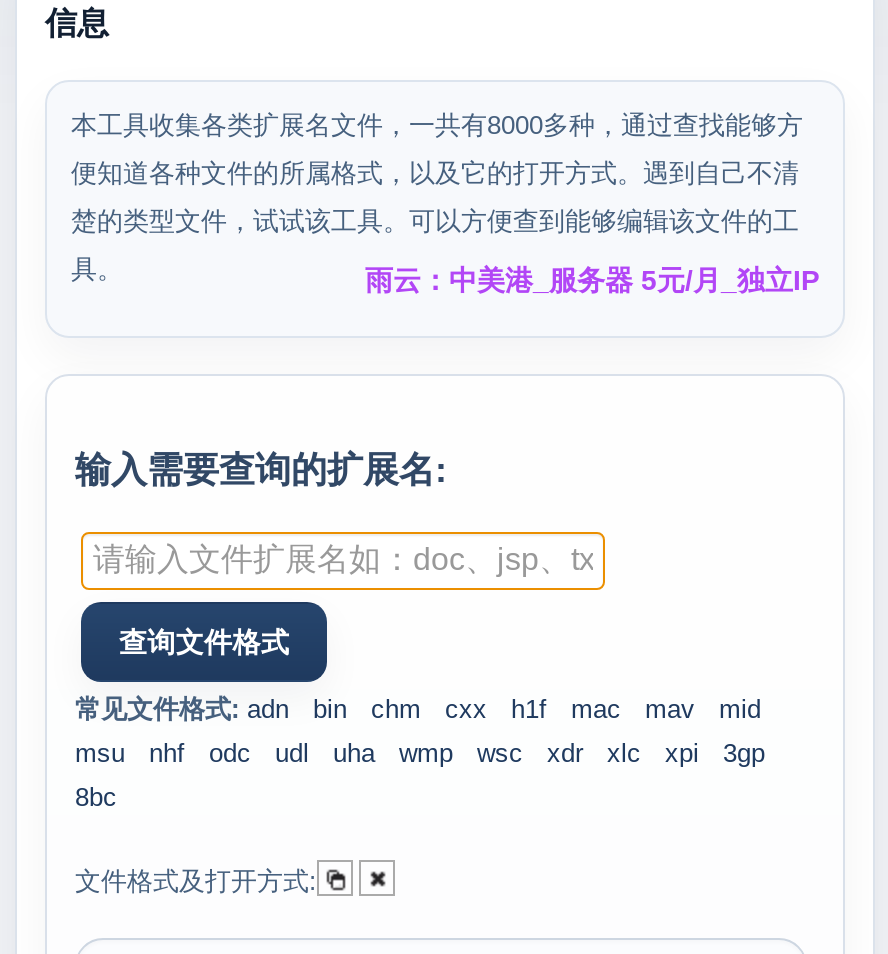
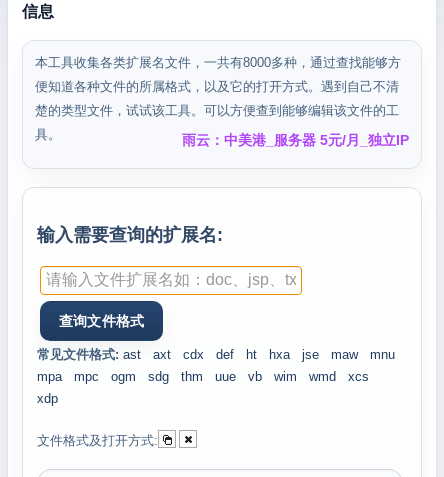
- 常见文件格式: adn
- bin
- chm
- cxx
- h1f
- mac
- mav
- mid
+ 常见文件格式: ast
+ axt
+ cdx
+ def
+ ht
+ hxa
+ jse
+ maw
+ mnu

- msu
- nhf
- odc
- udl
- uha
- wmp
- wsc
- xdr
- xlc
- xpi
- 3gp
+ mpa
+ mpc
+ ogm
+ sdg
+ thm
+ uue
+ vb
+ wim
+ wmd
+ xcs

- 8bc
+ xdp
